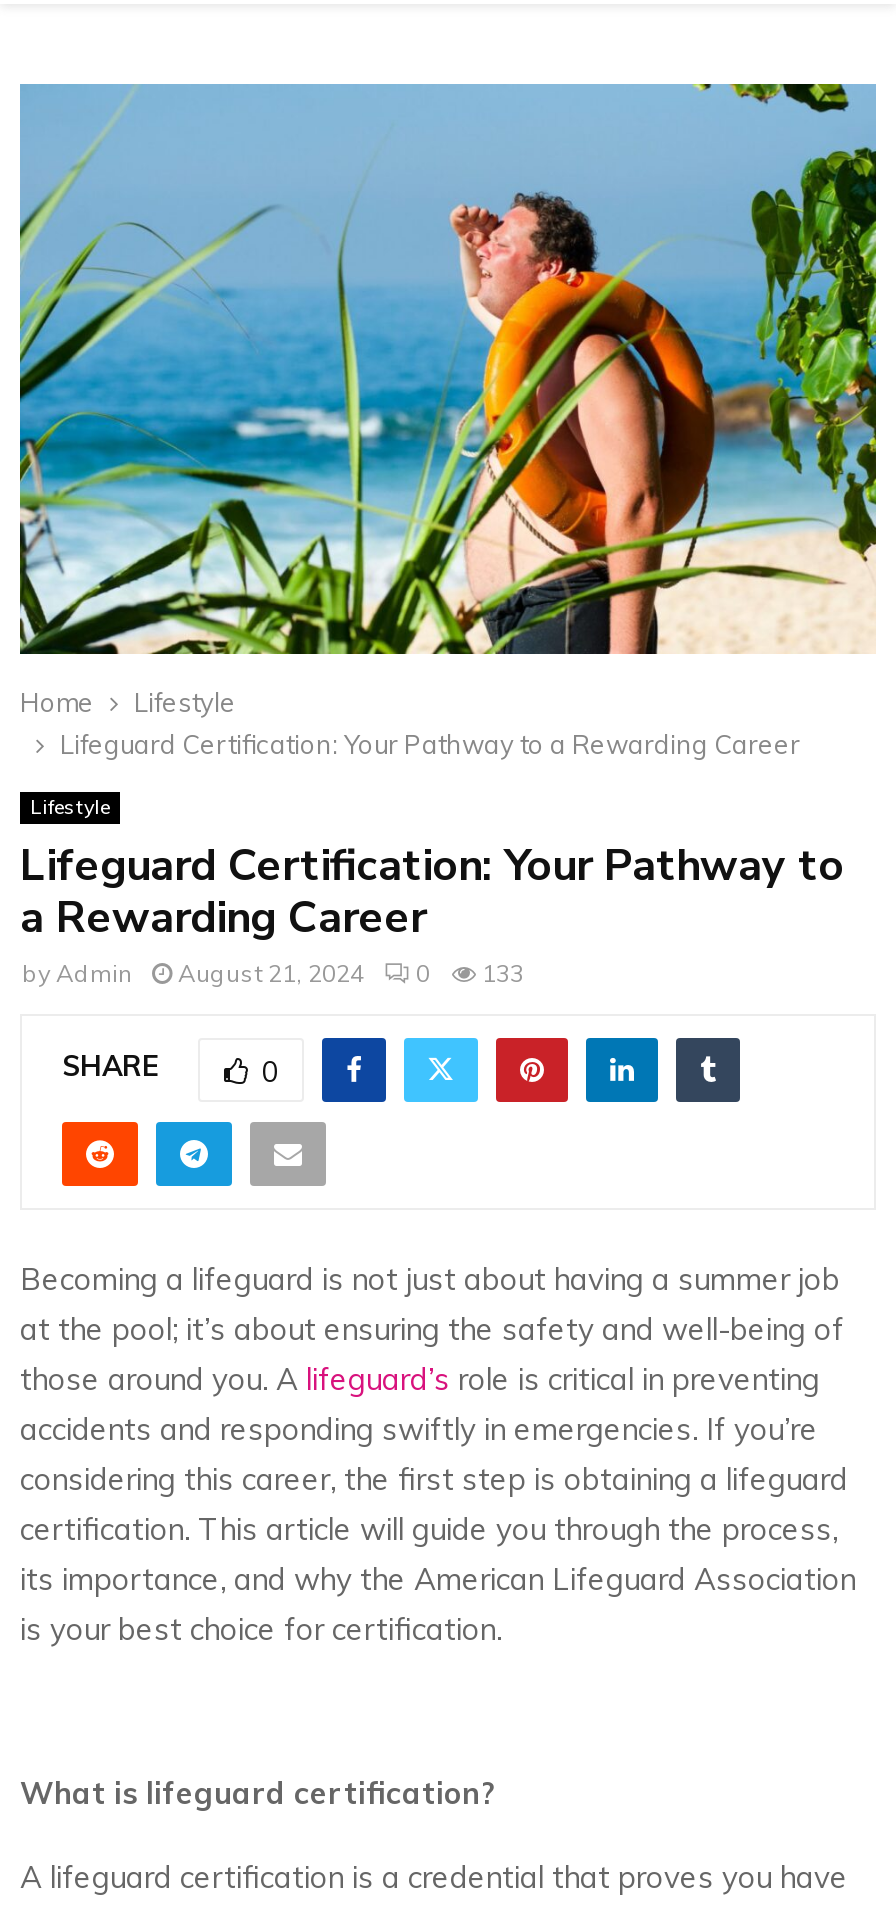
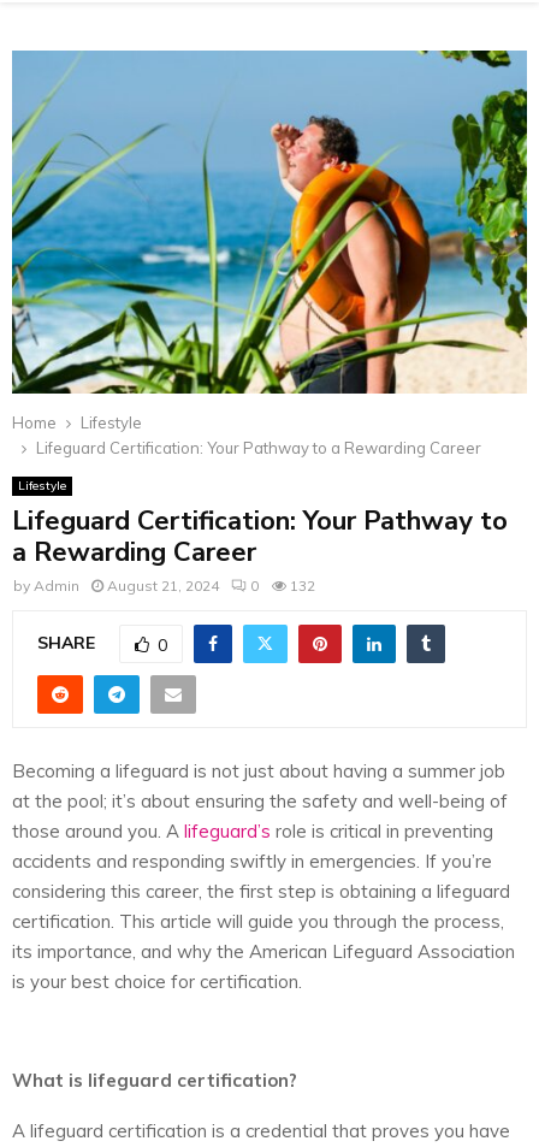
- by Admin August 21, 2024 0 133
+ by Admin August 21, 2024 0 132
